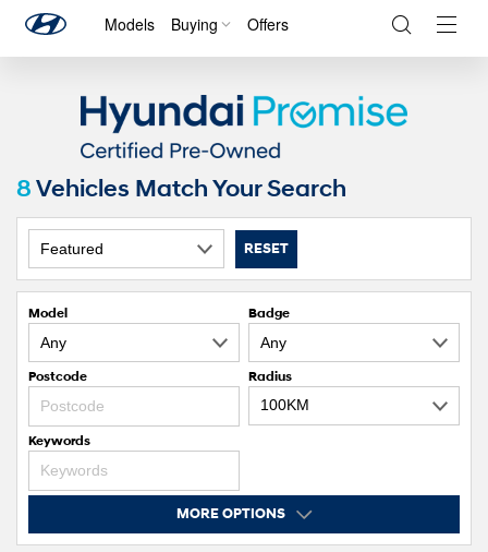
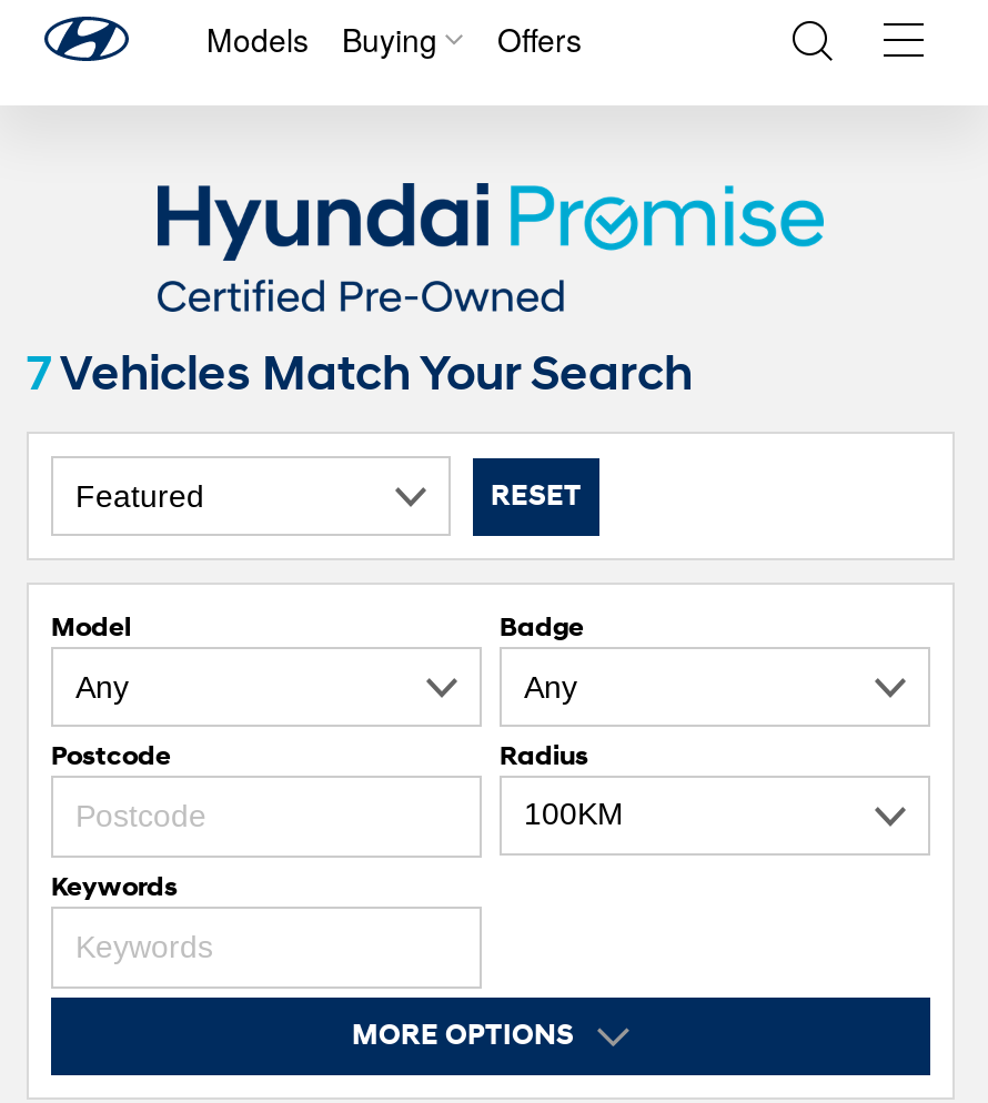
- 8Vehicles Match Your Search
+ 7Vehicles Match Your Search
